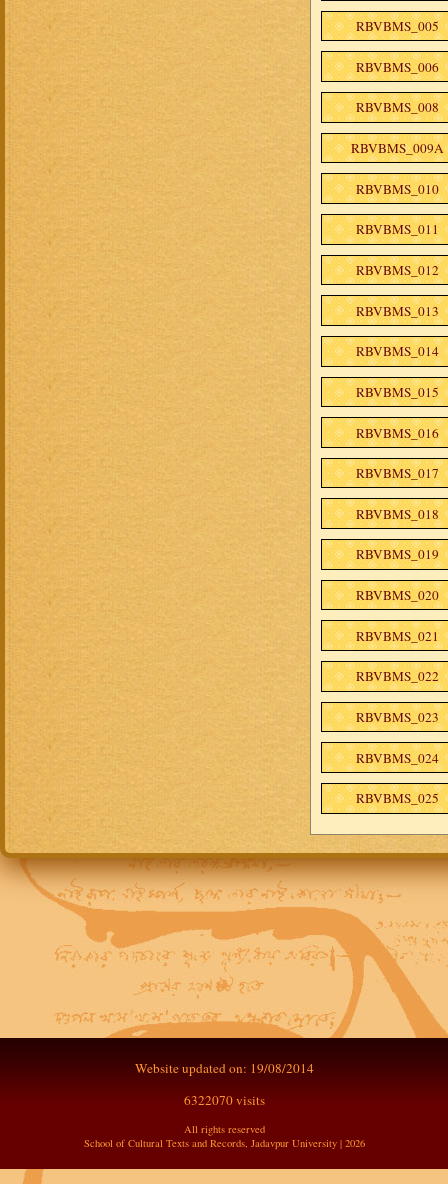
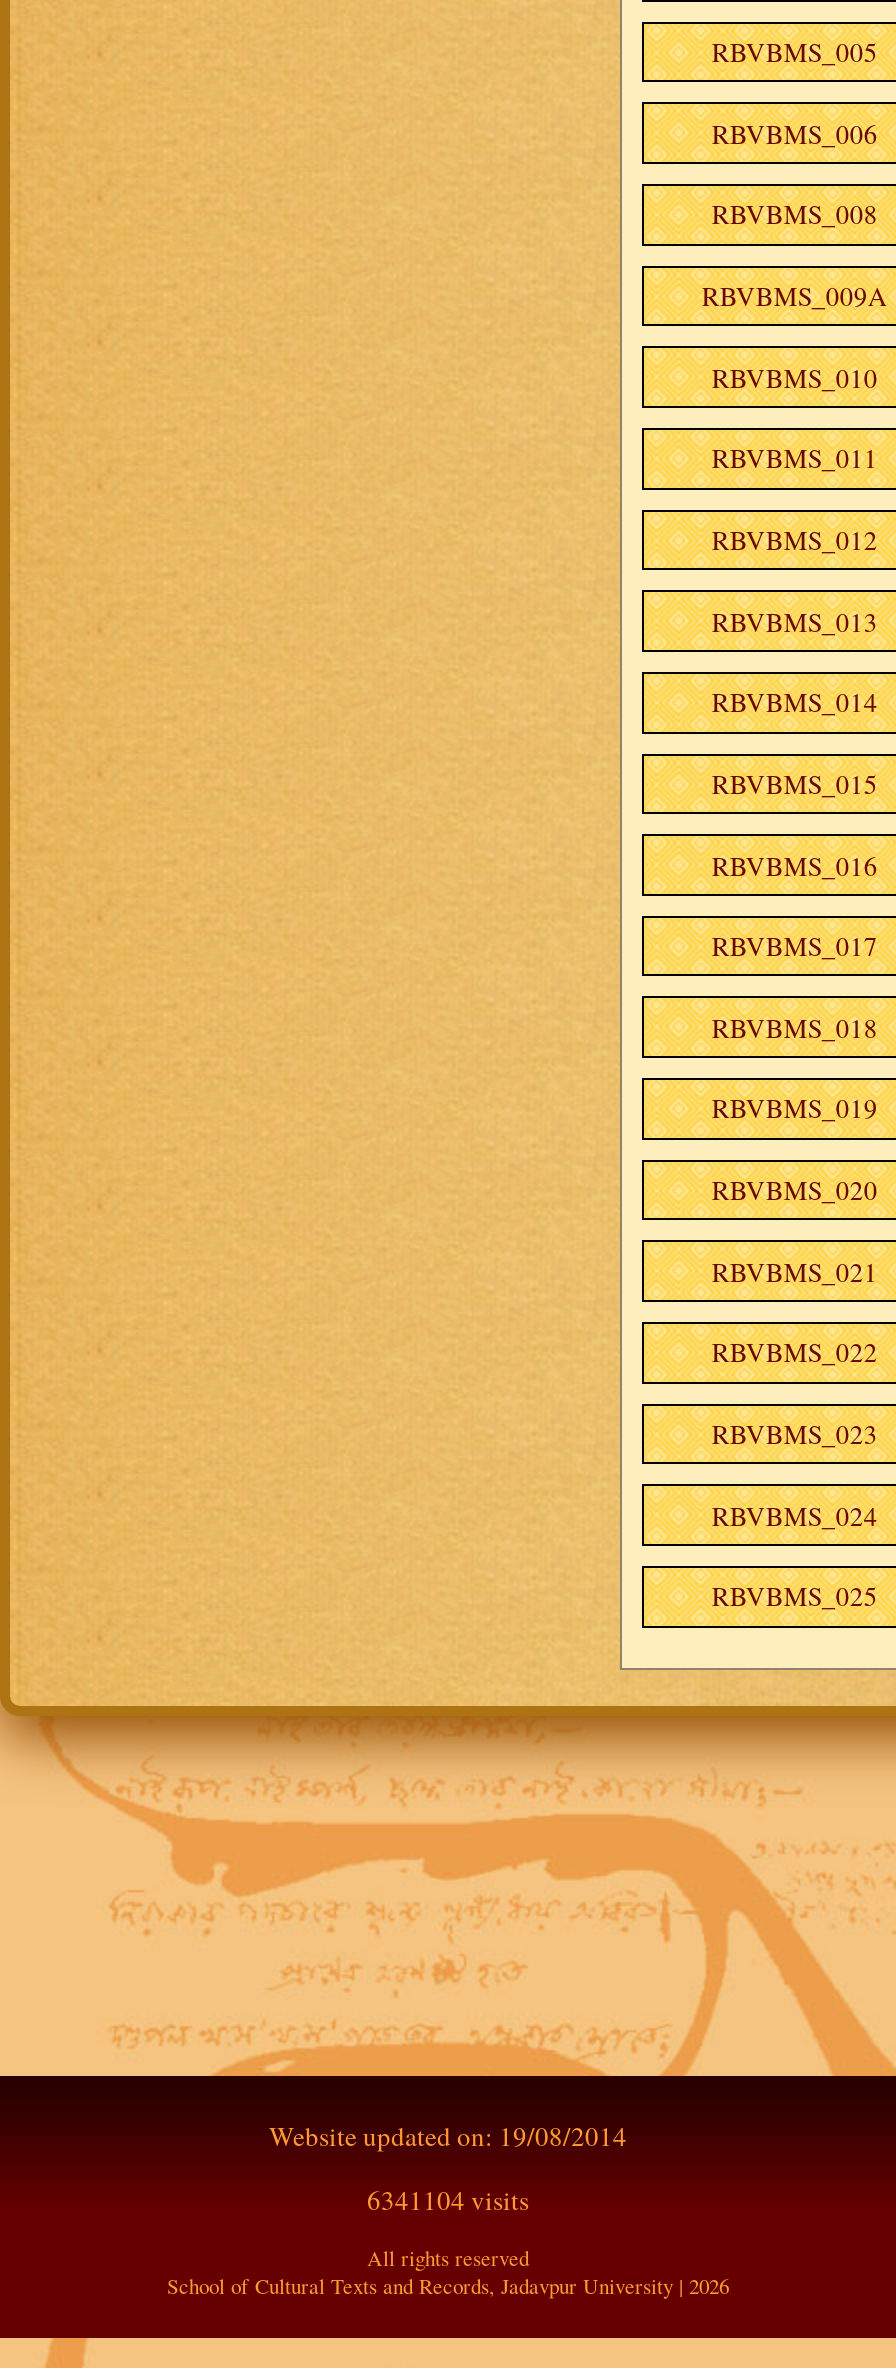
- 6322070 visits
+ 6341104 visits
